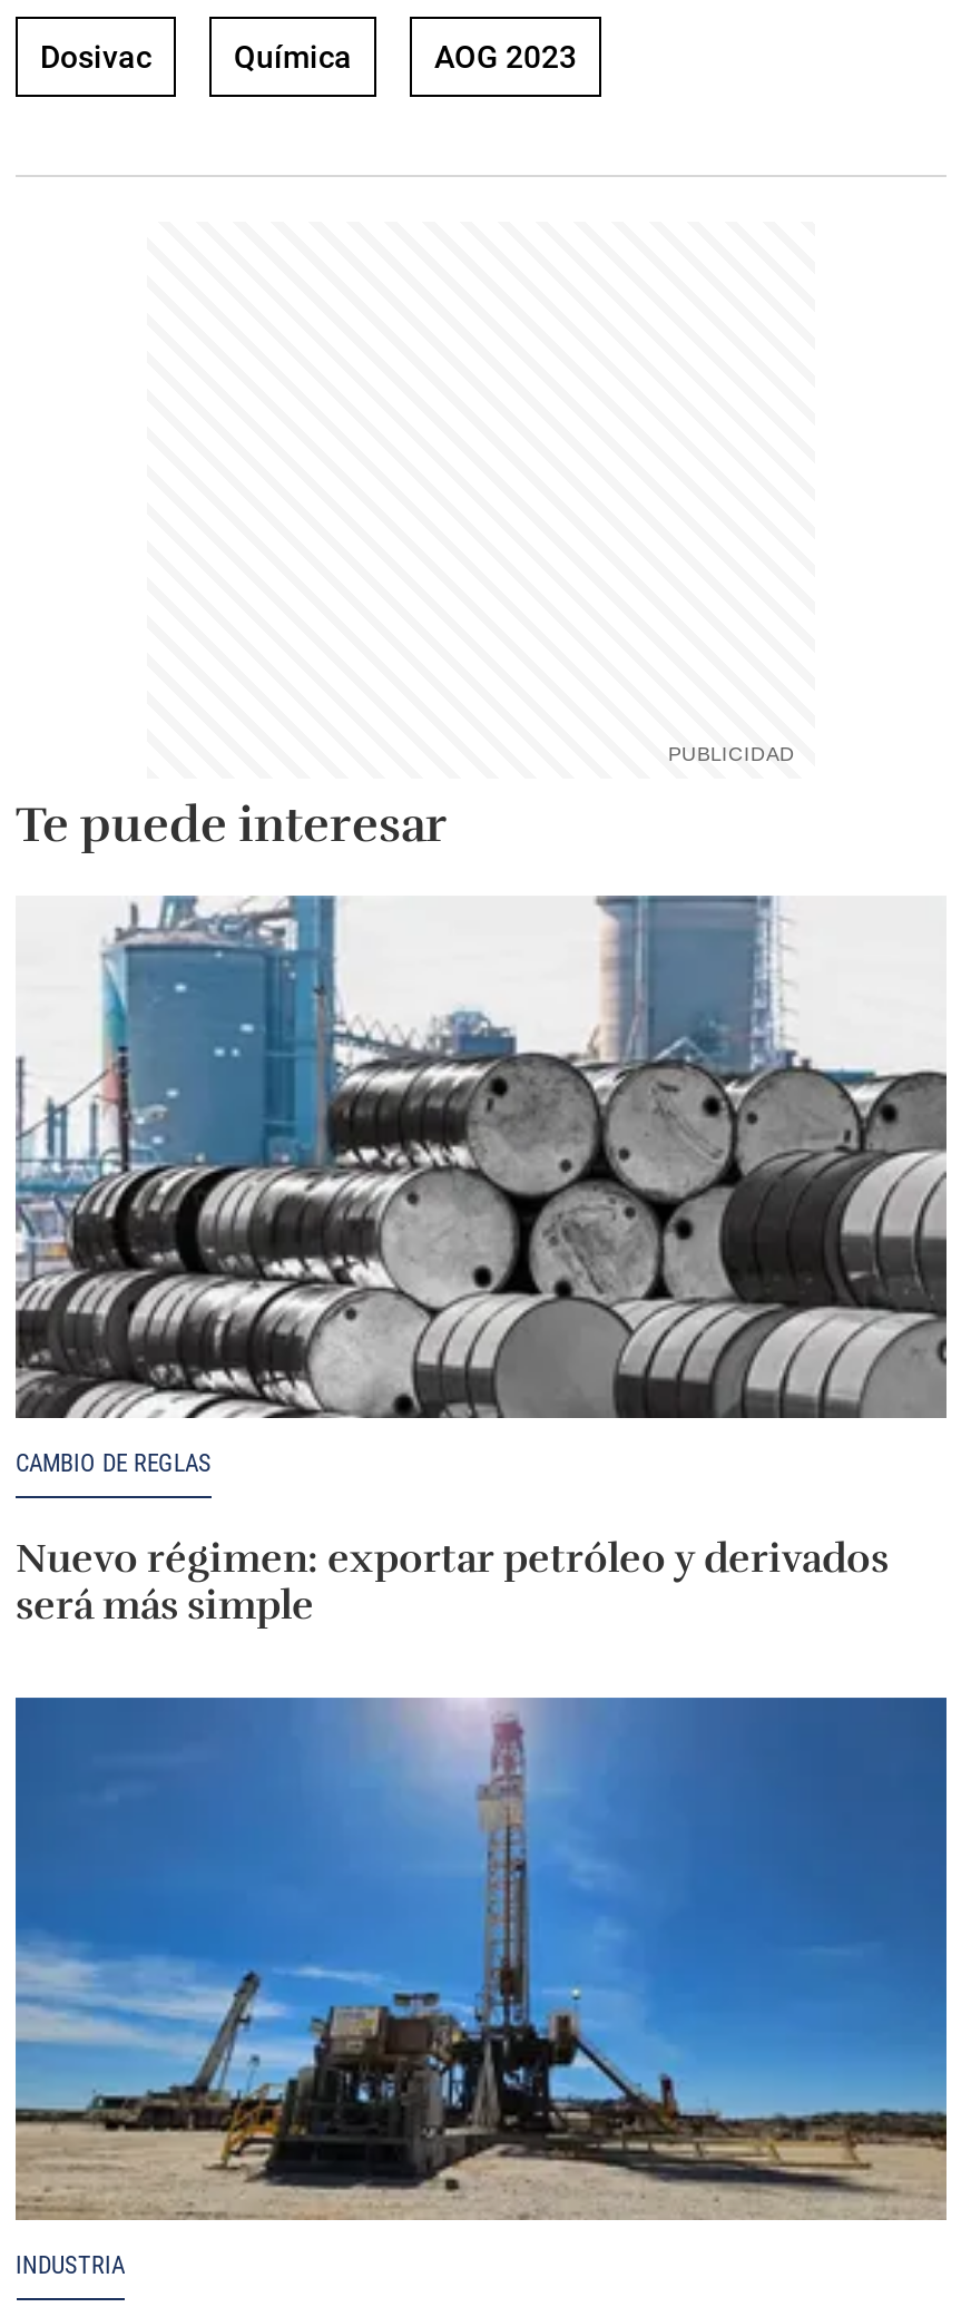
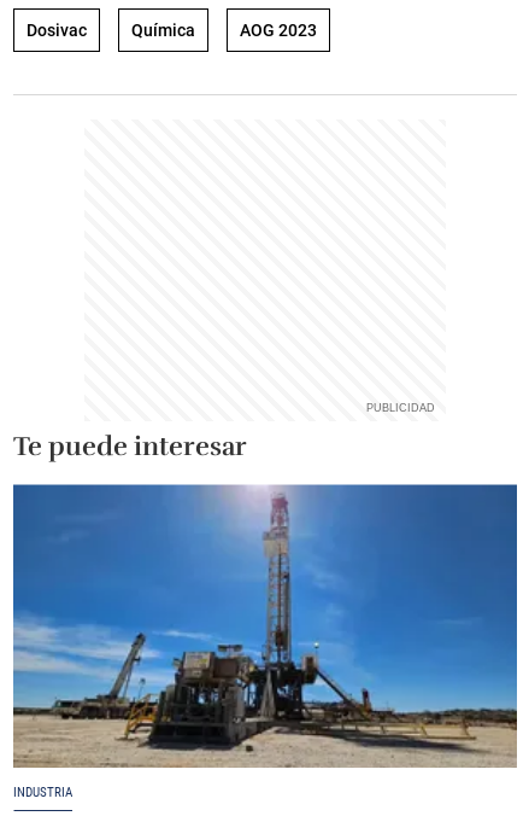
- [image]
- CAMBIO DE REGLAS
- Nuevo régimen: exportar petróleo y derivados
- será más simple
